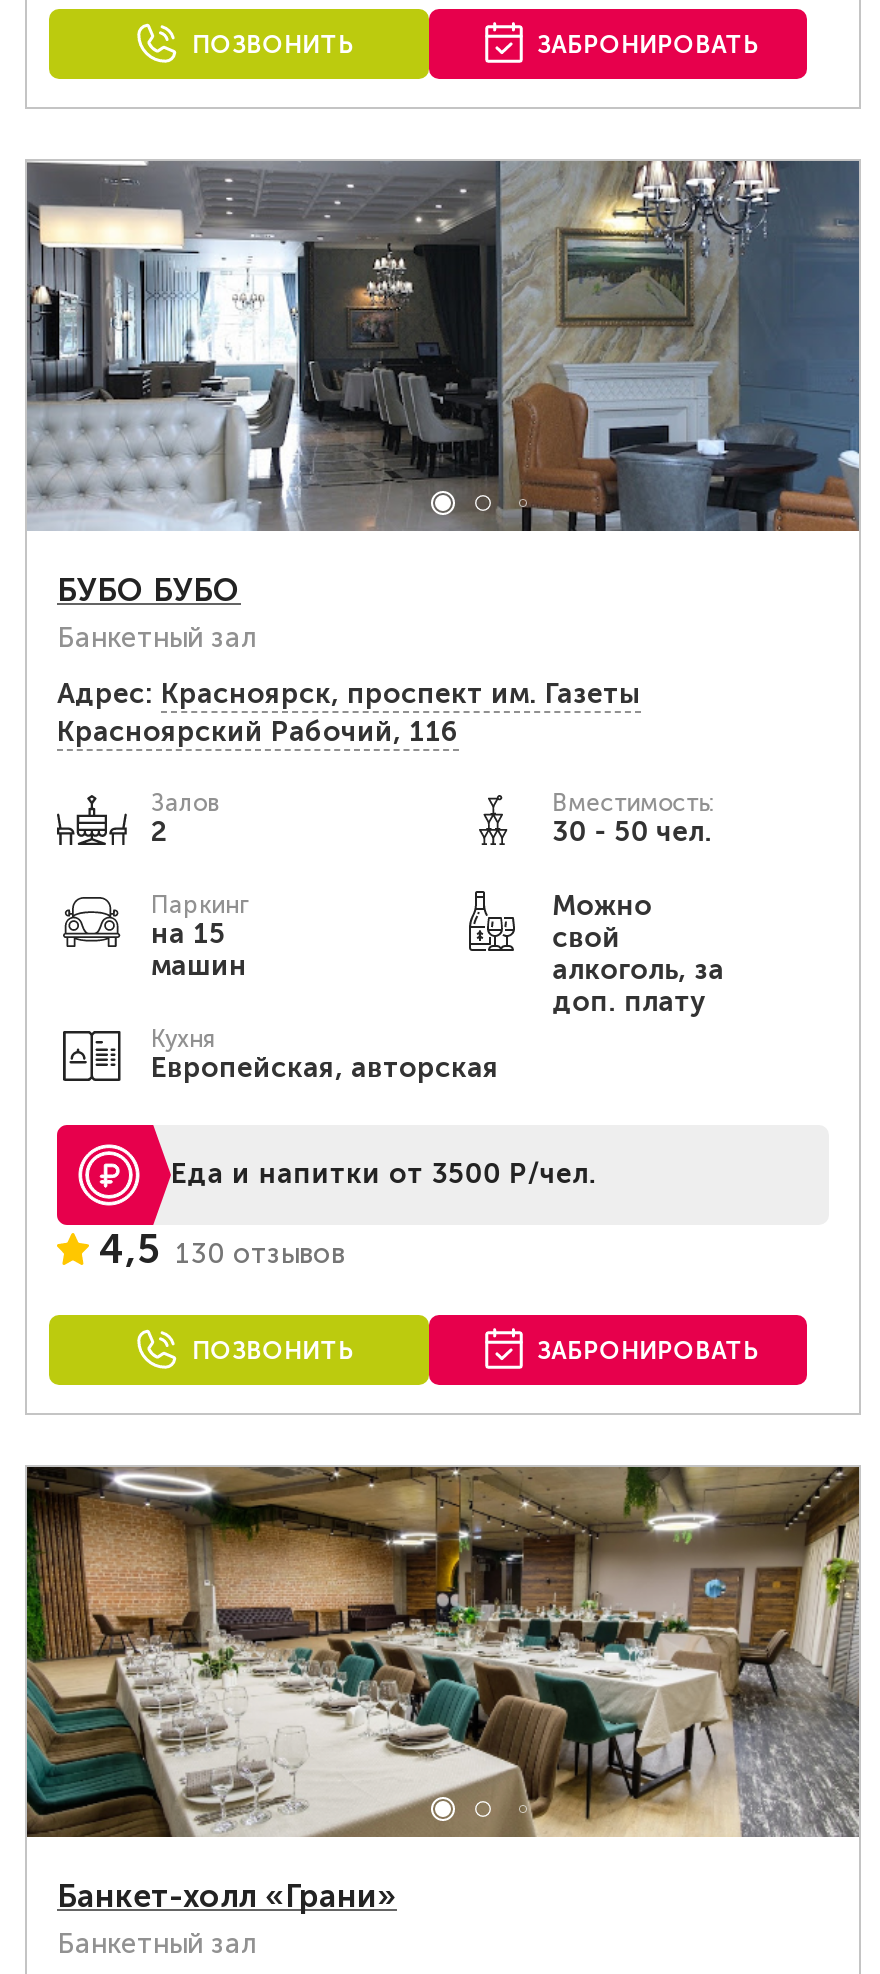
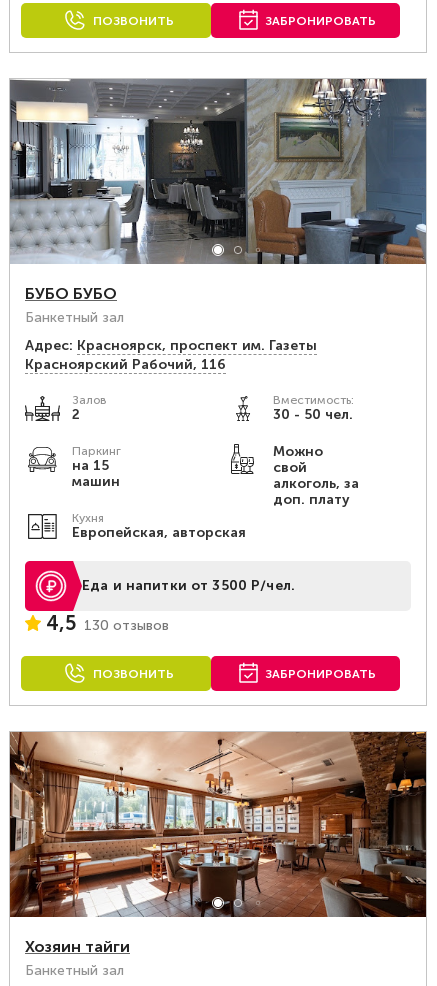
- [image]
- Банкет-холл «Грани»
+ [image]
+ Хозяин тайги
